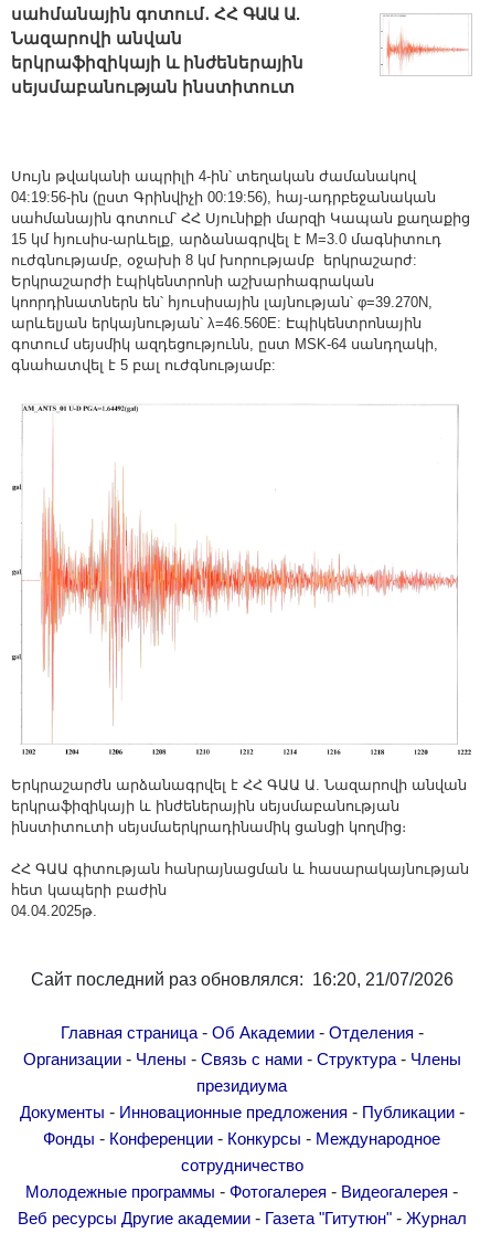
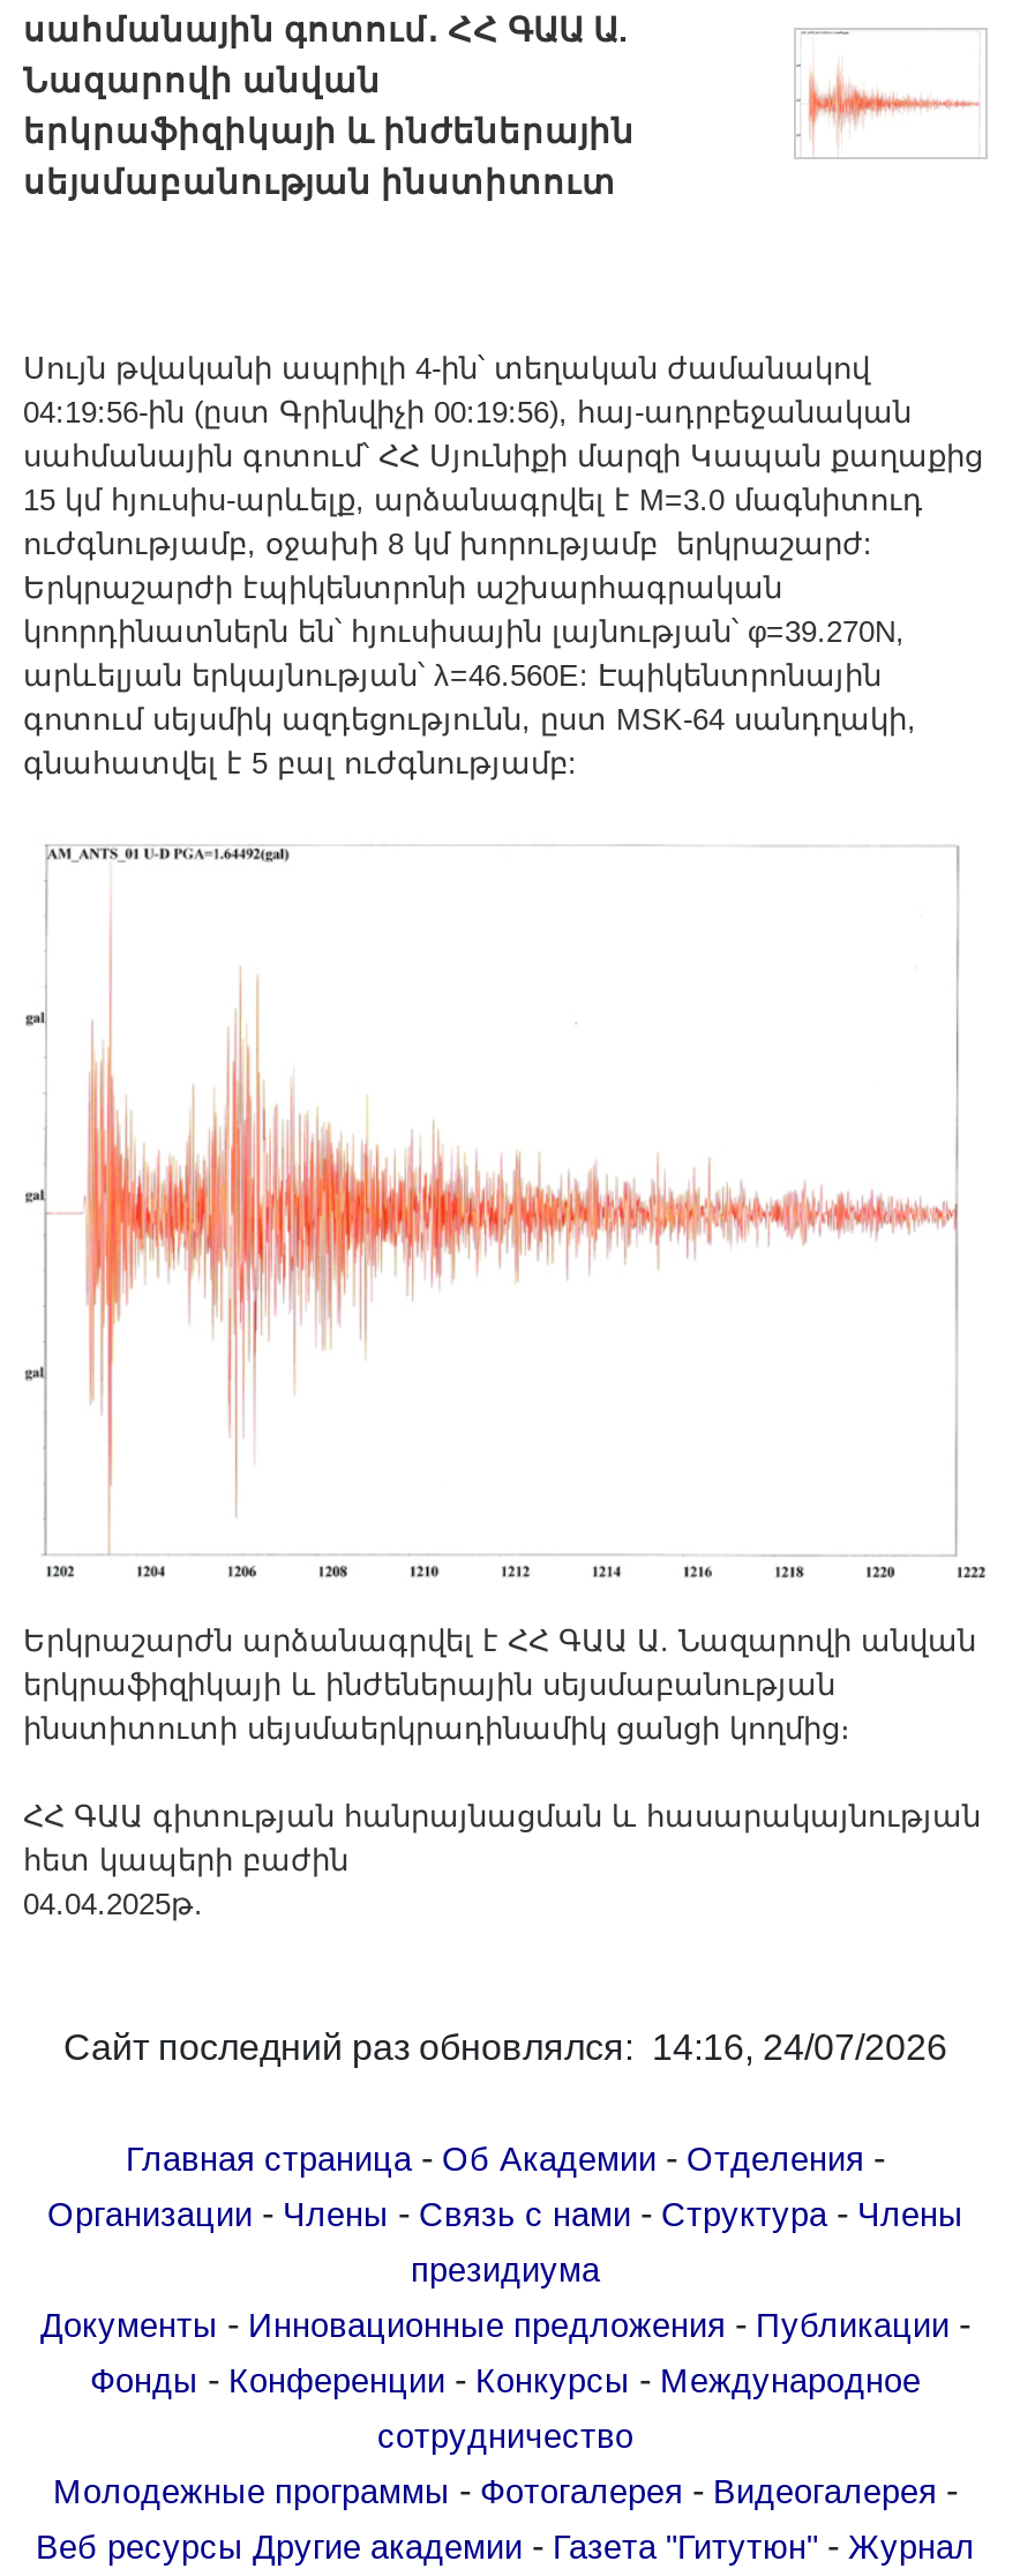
- Сайт последний раз обновлялся: 16:20, 21/07/2026
+ Сайт последний раз обновлялся: 14:16, 24/07/2026
